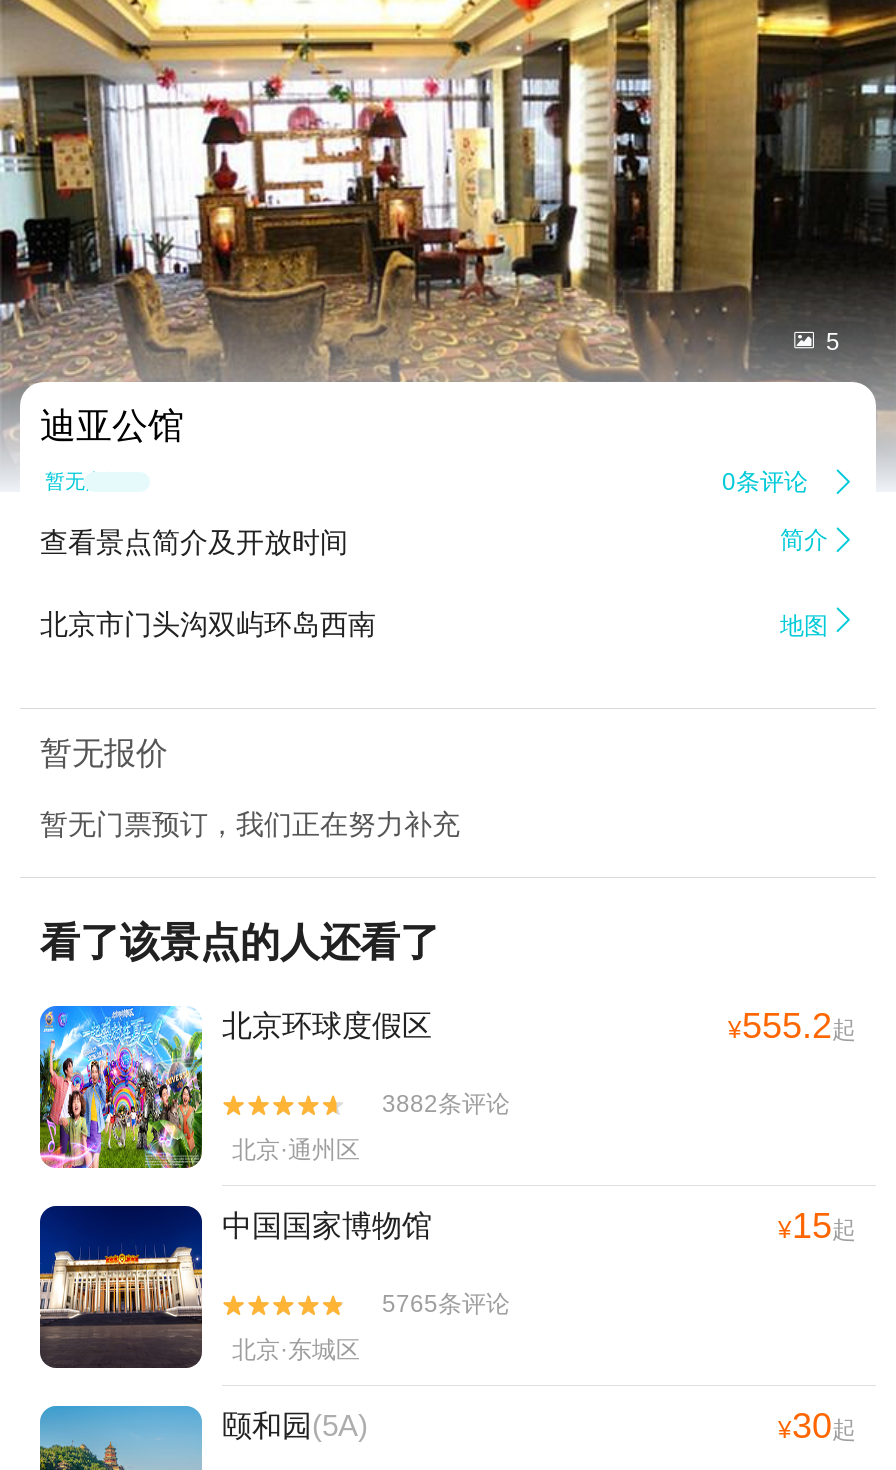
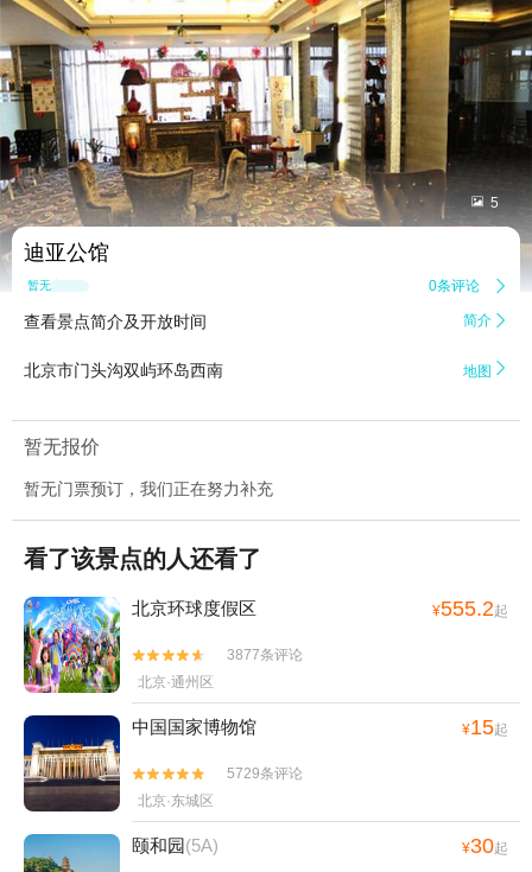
- 3882条评论
+ 3877条评论

- 5765条评论
+ 5729条评论
